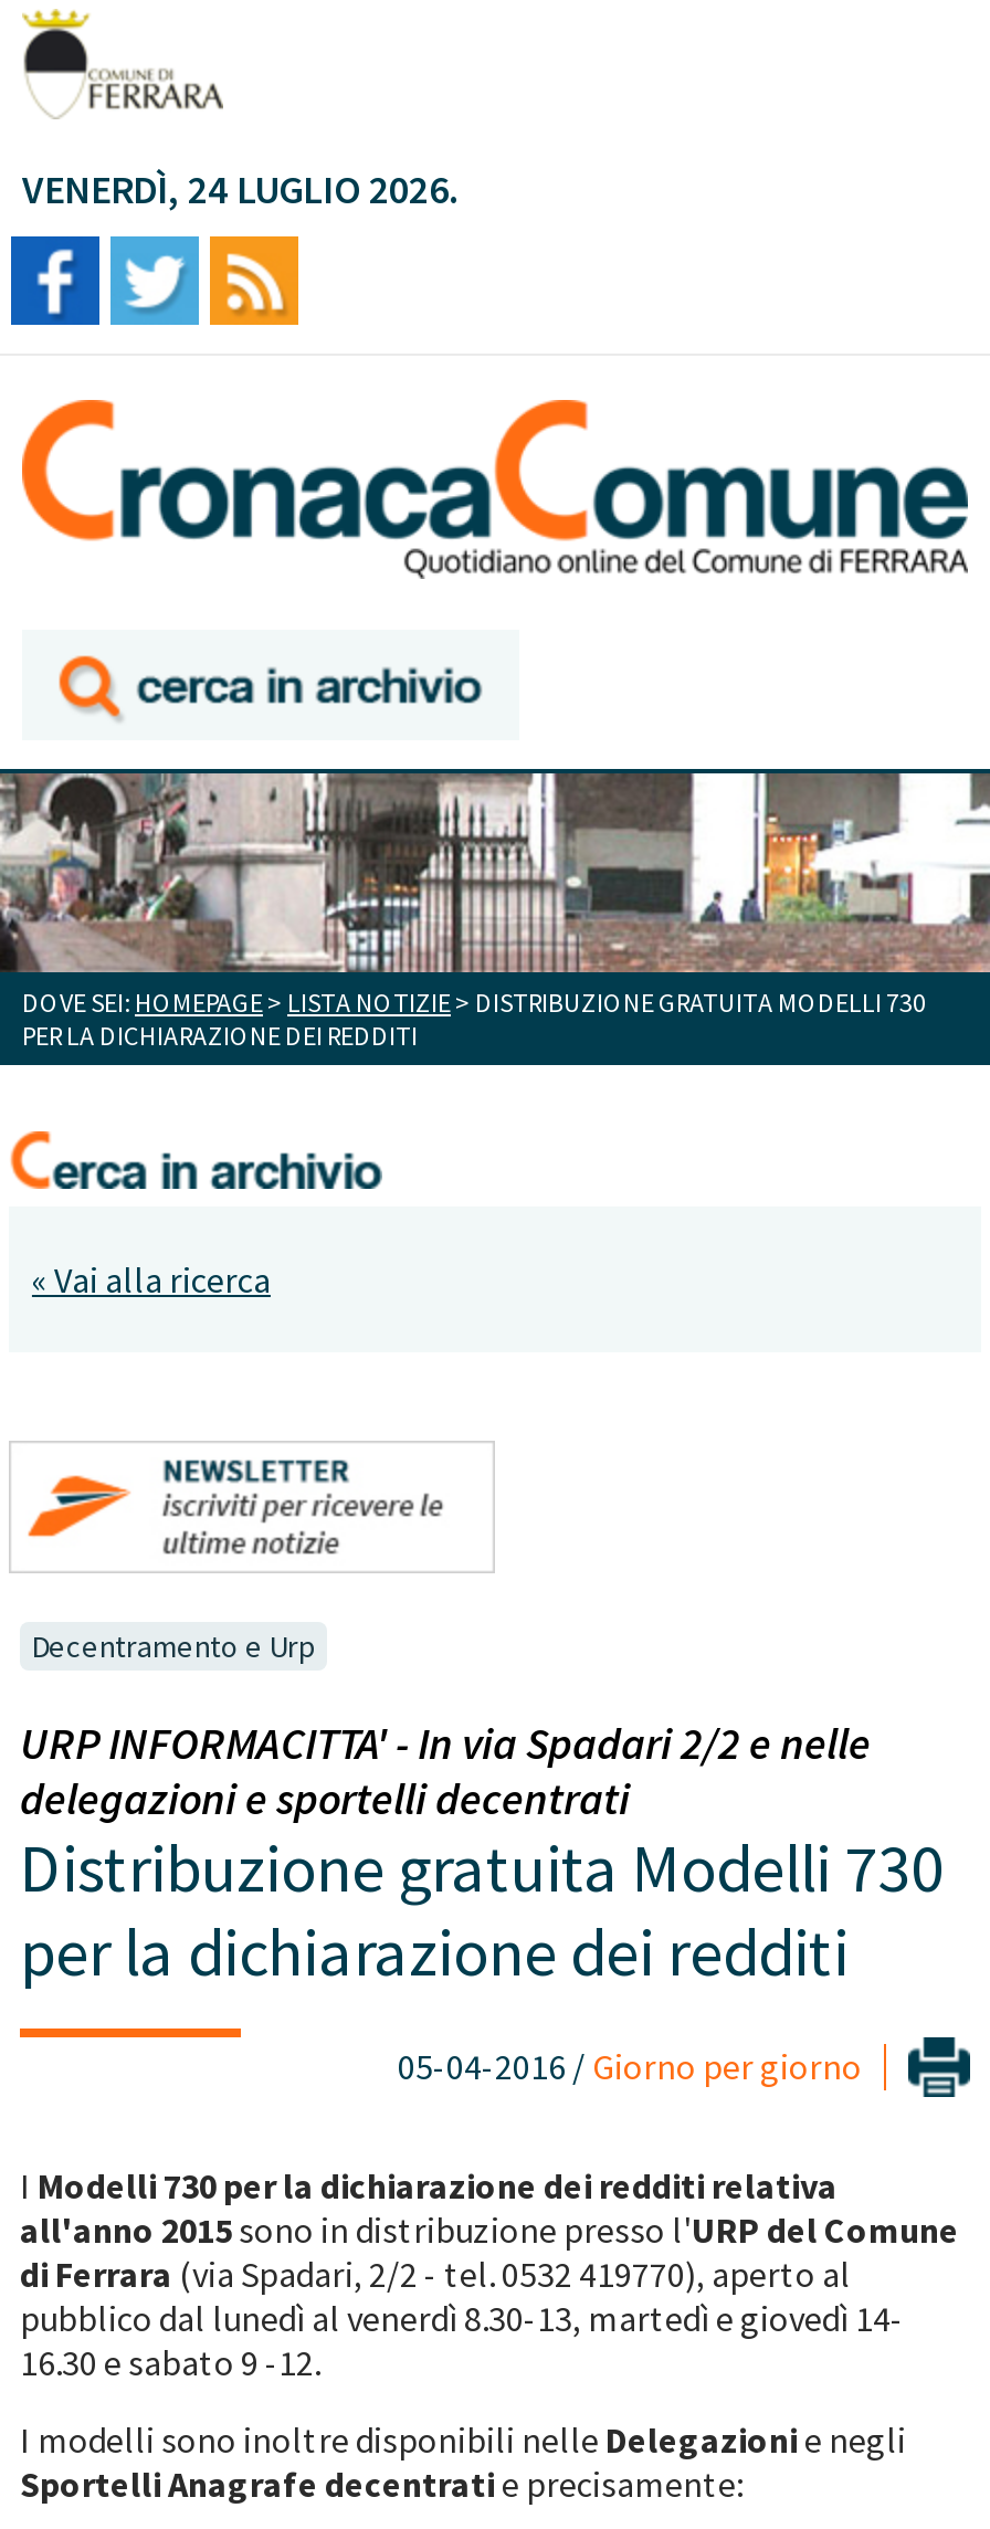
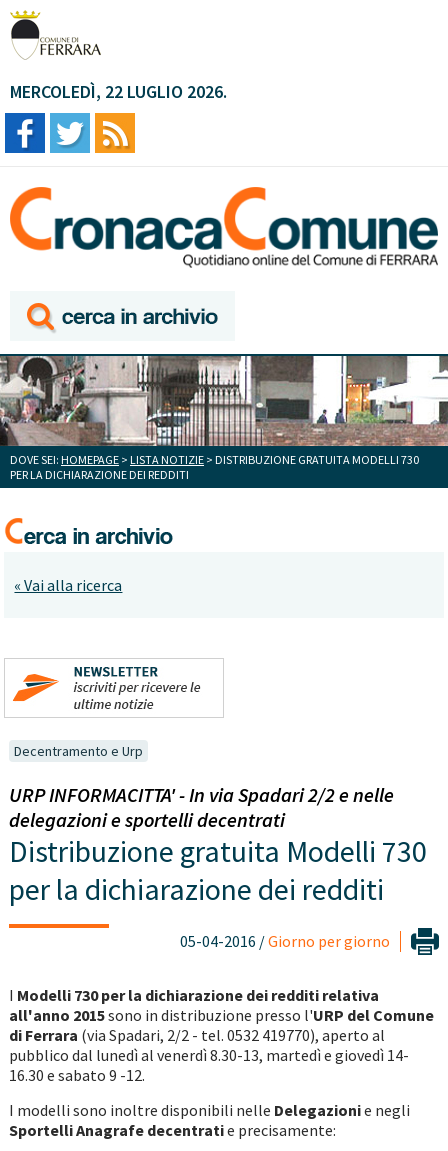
- VENERDÌ, 24 LUGLIO 2026.
+ MERCOLEDÌ, 22 LUGLIO 2026.
